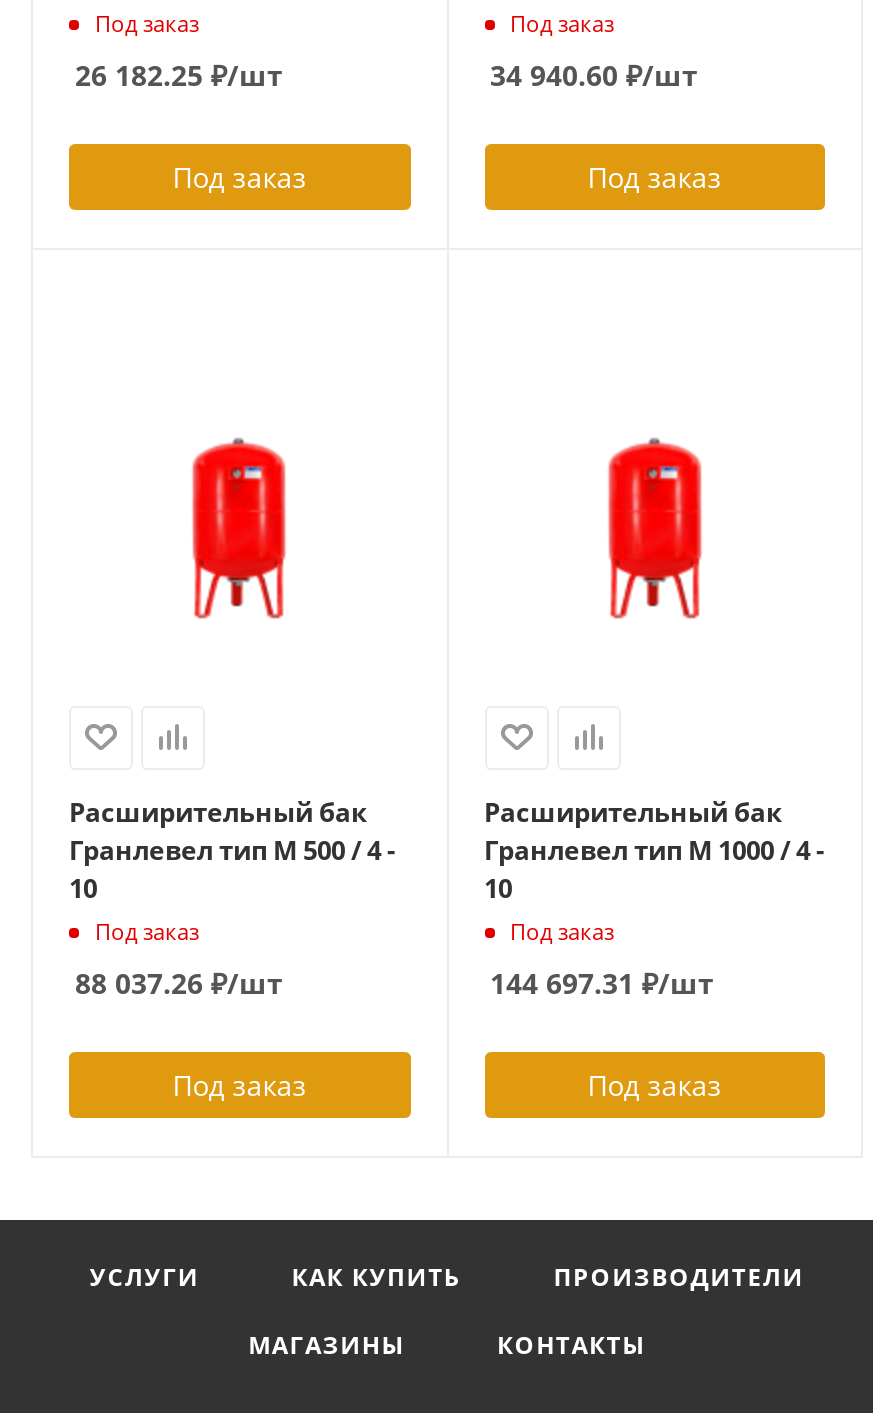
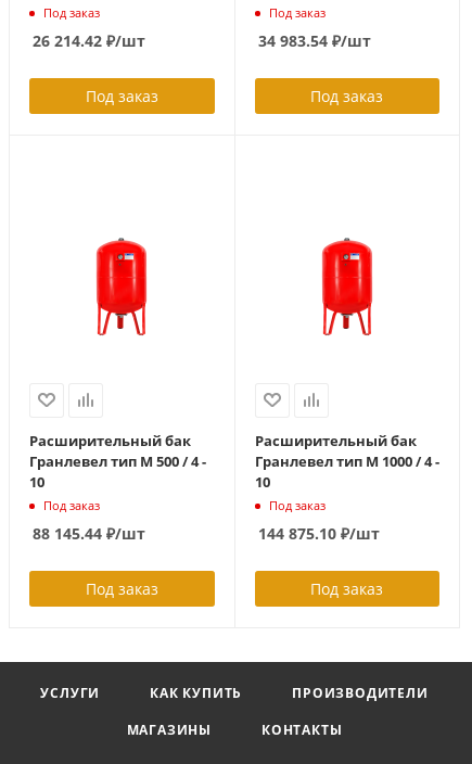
- 26 182.25 ₽/шт
+ 26 214.42 ₽/шт

- 34 940.60 ₽/шт
+ 34 983.54 ₽/шт

- 88 037.26 ₽/шт
+ 88 145.44 ₽/шт

- 144 697.31 ₽/шт
+ 144 875.10 ₽/шт
